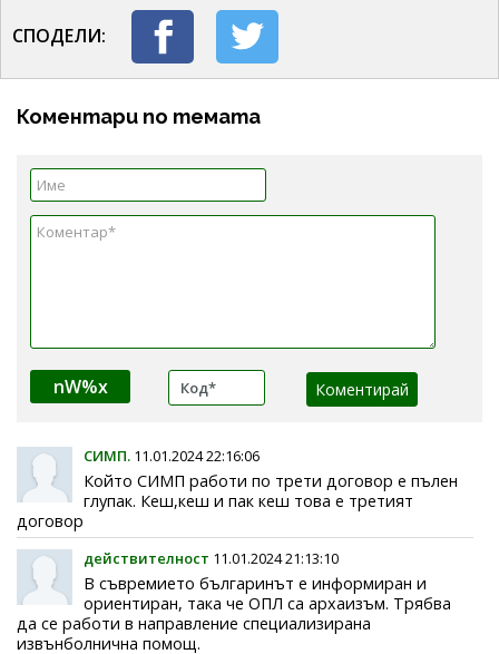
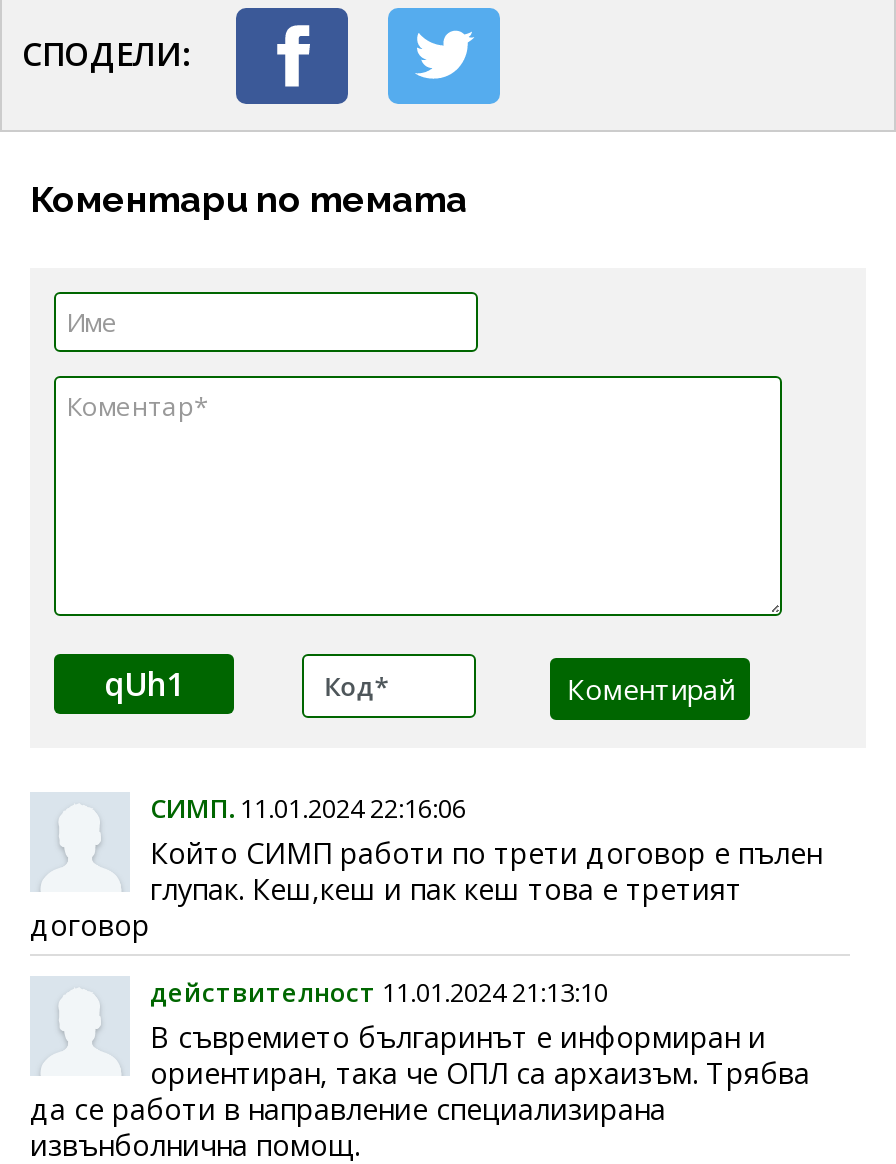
- nW%x
+ qUh1
